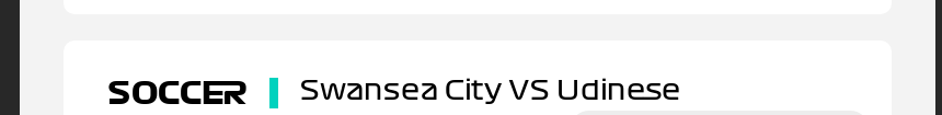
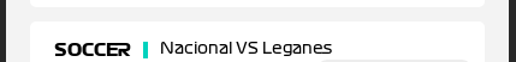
- Swansea City VS Udinese
+ Nacional VS Leganes
